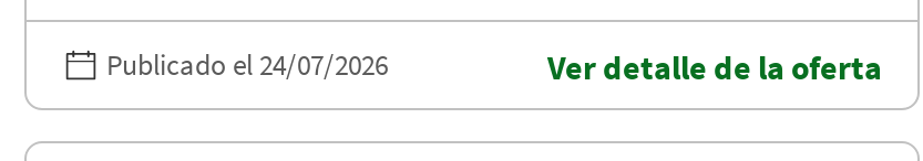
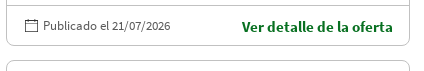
- Publicado el 24/07/2026
+ Publicado el 21/07/2026
